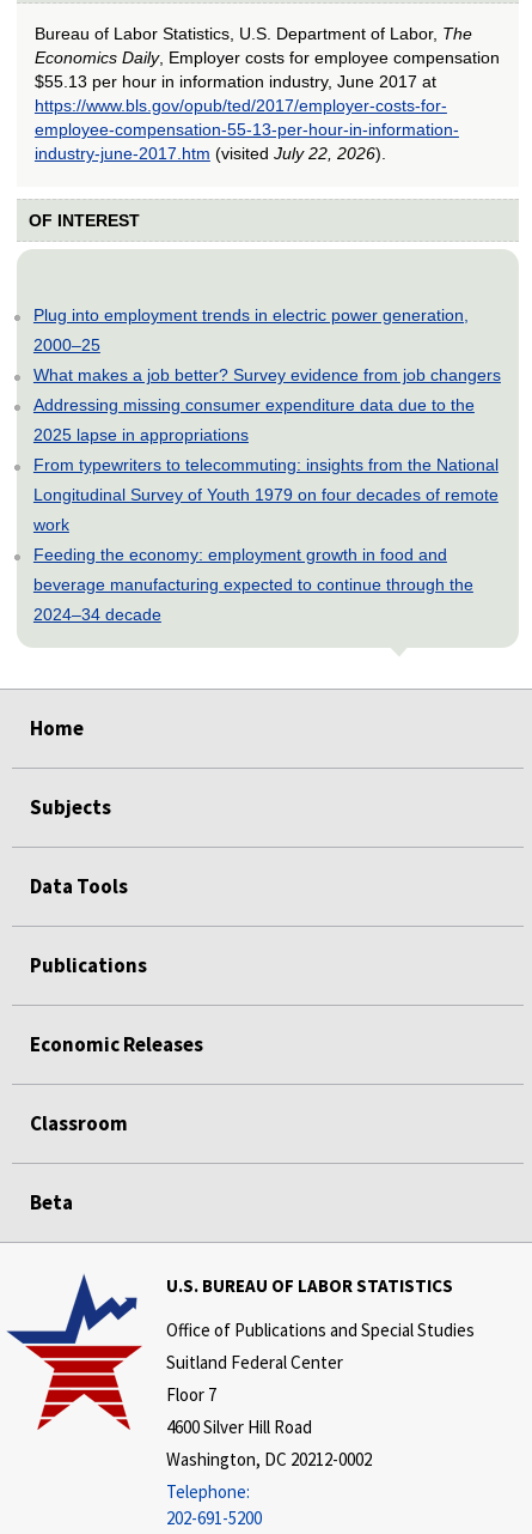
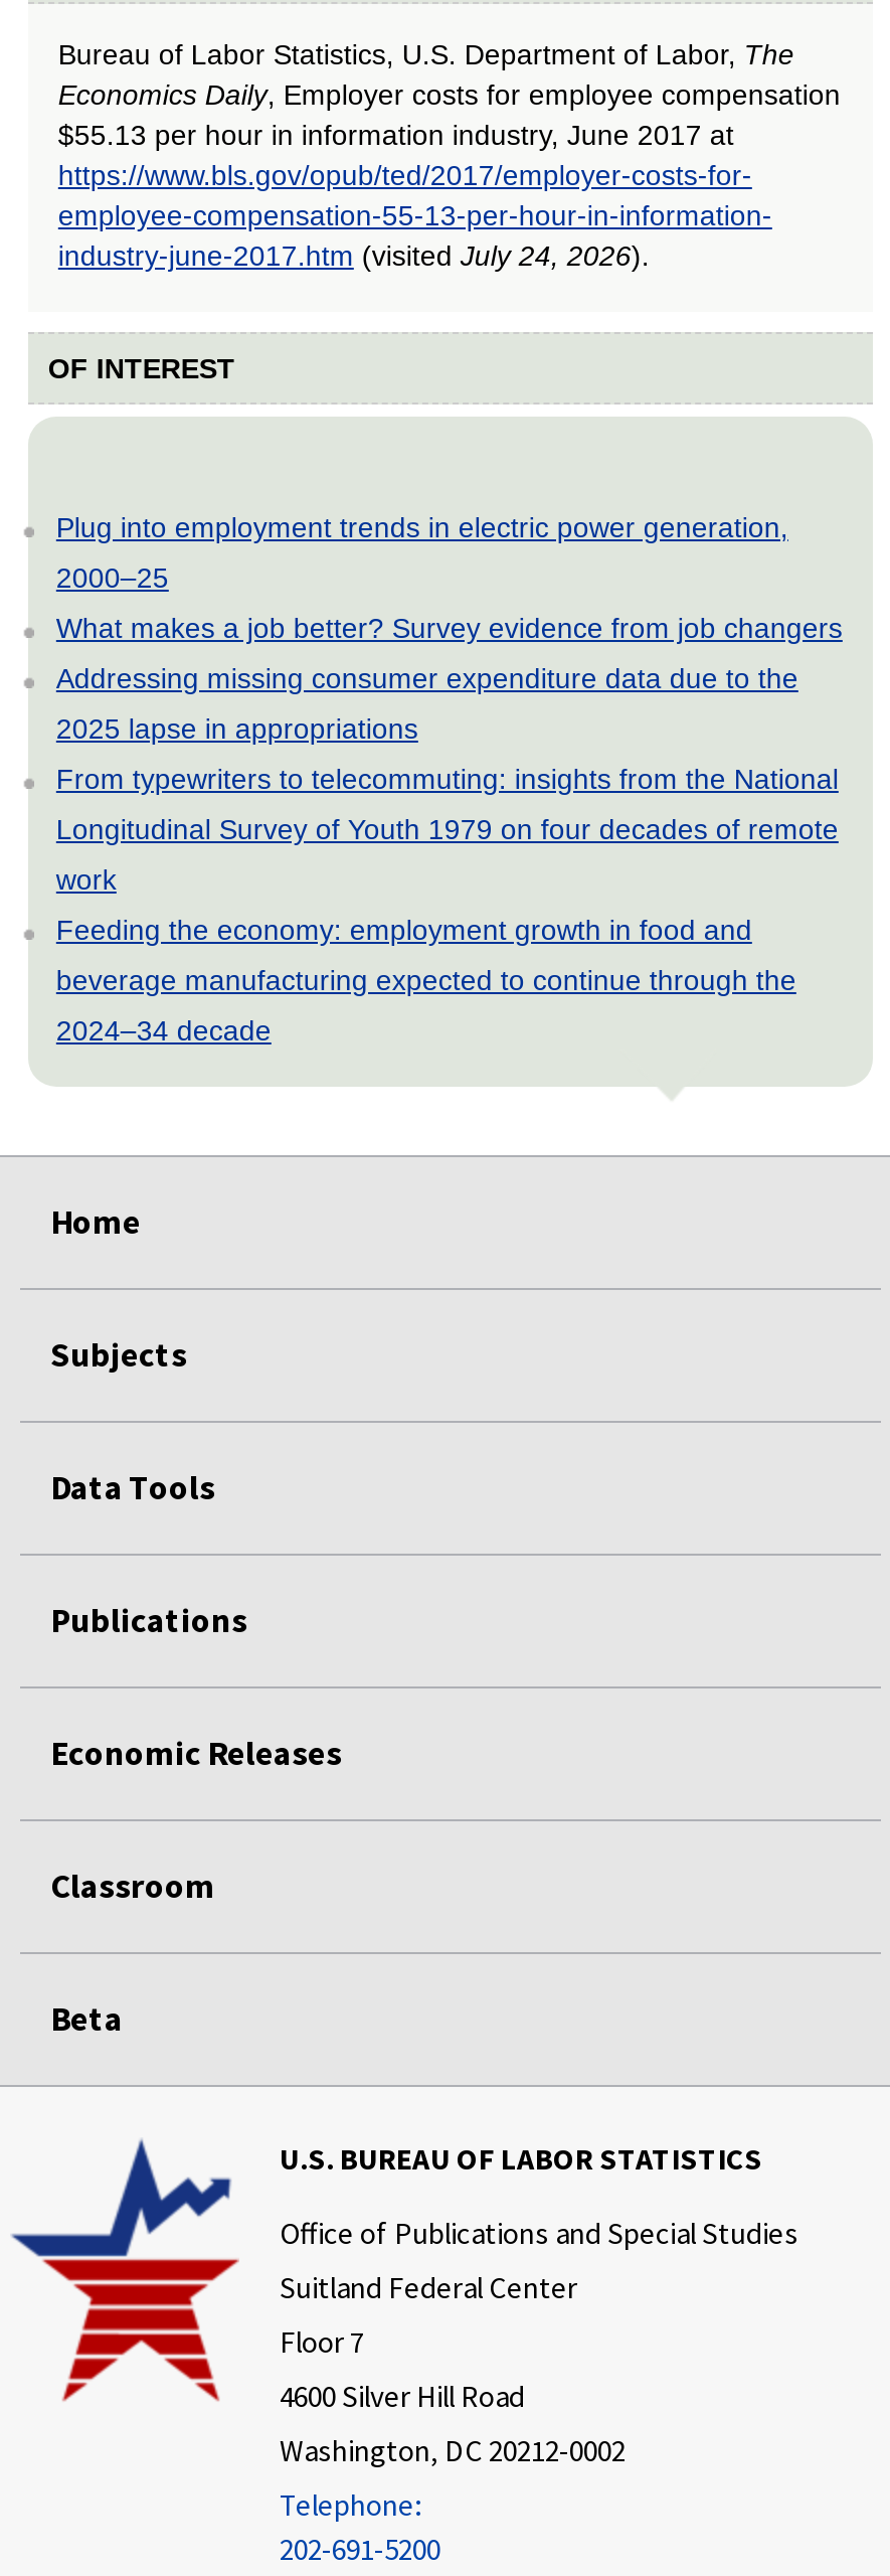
- industry-june-2017.htm (visited July 22, 2026).
+ industry-june-2017.htm (visited July 24, 2026).
